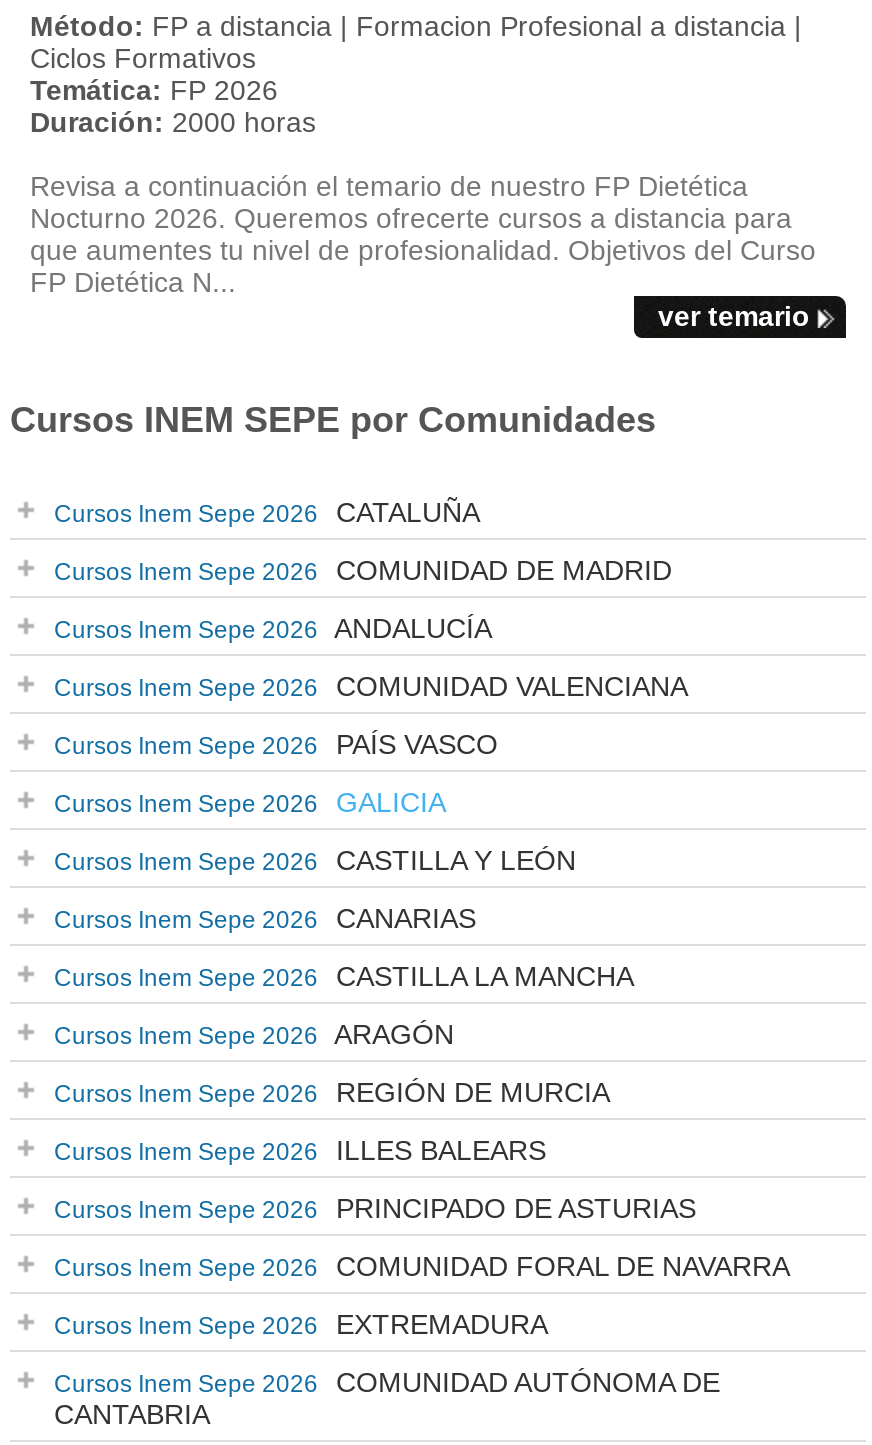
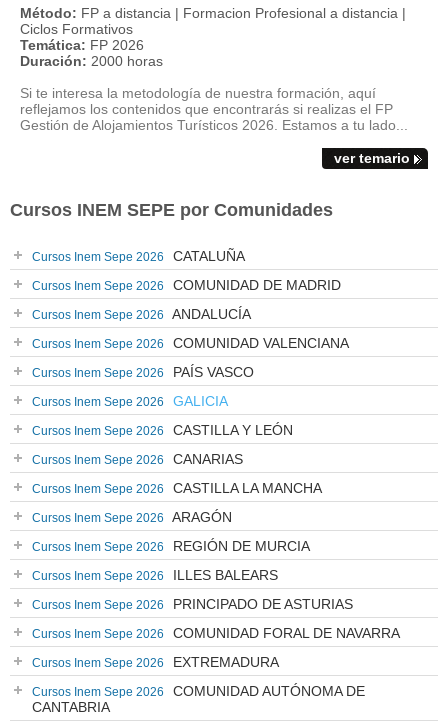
- Revisa a continuación el temario de nuestro FP Dietética
- Nocturno 2026. Queremos ofrecerte cursos a distancia para
- que aumentes tu nivel de profesionalidad. Objetivos del Curso
- FP Dietética N...
+ Si te interesa la metodología de nuestra formación, aquí
+ reflejamos los contenidos que encontrarás si realizas el FP
+ Gestión de Alojamientos Turísticos 2026. Estamos a tu lado...
